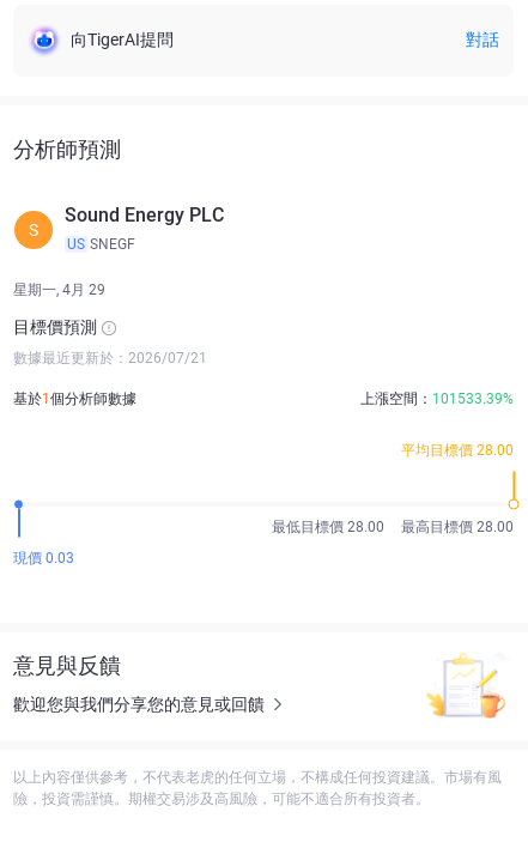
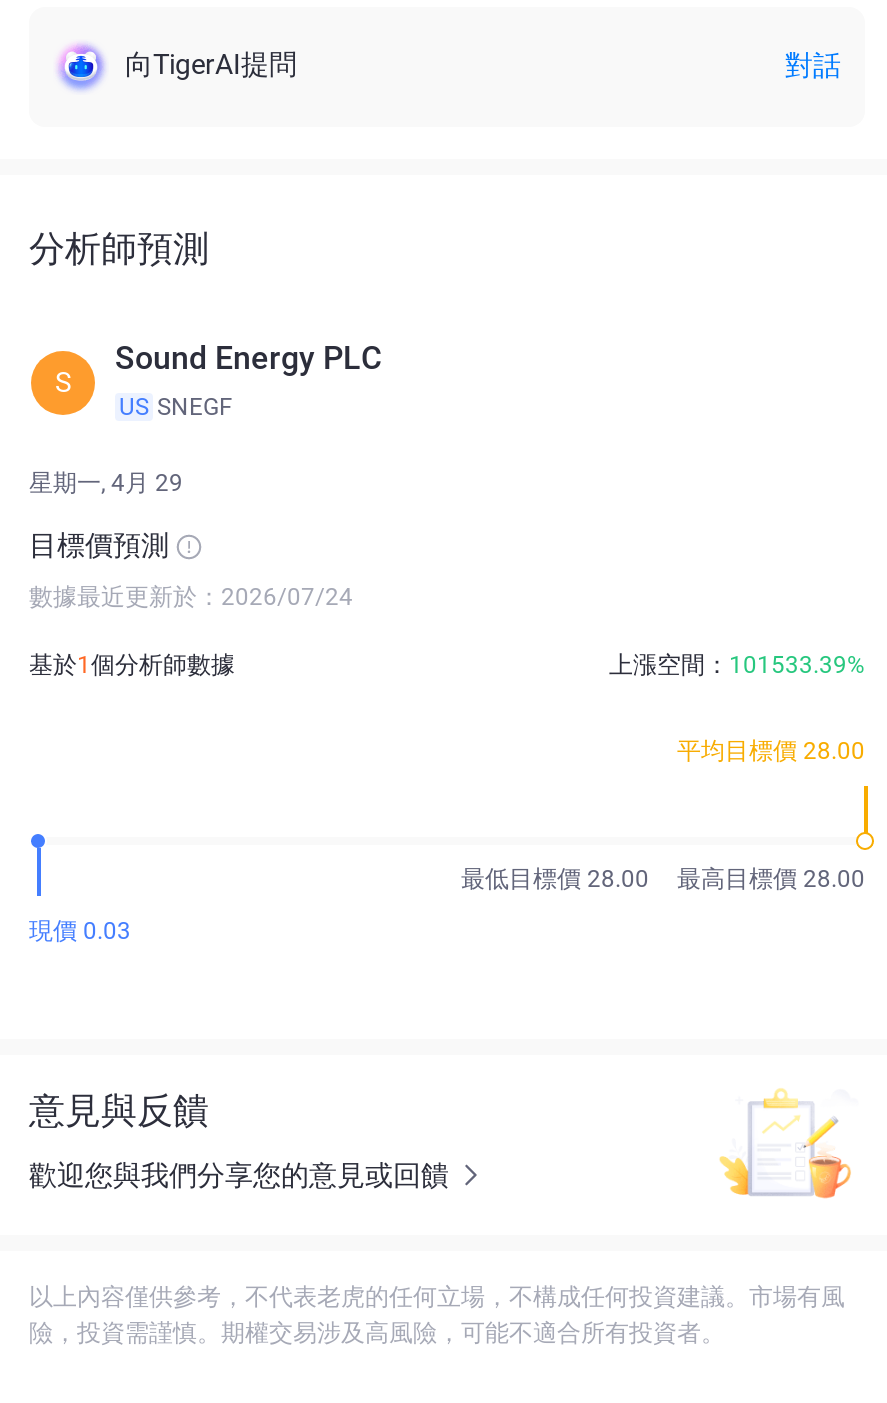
- 數據最近更新於：2026/07/21
+ 數據最近更新於：2026/07/24
